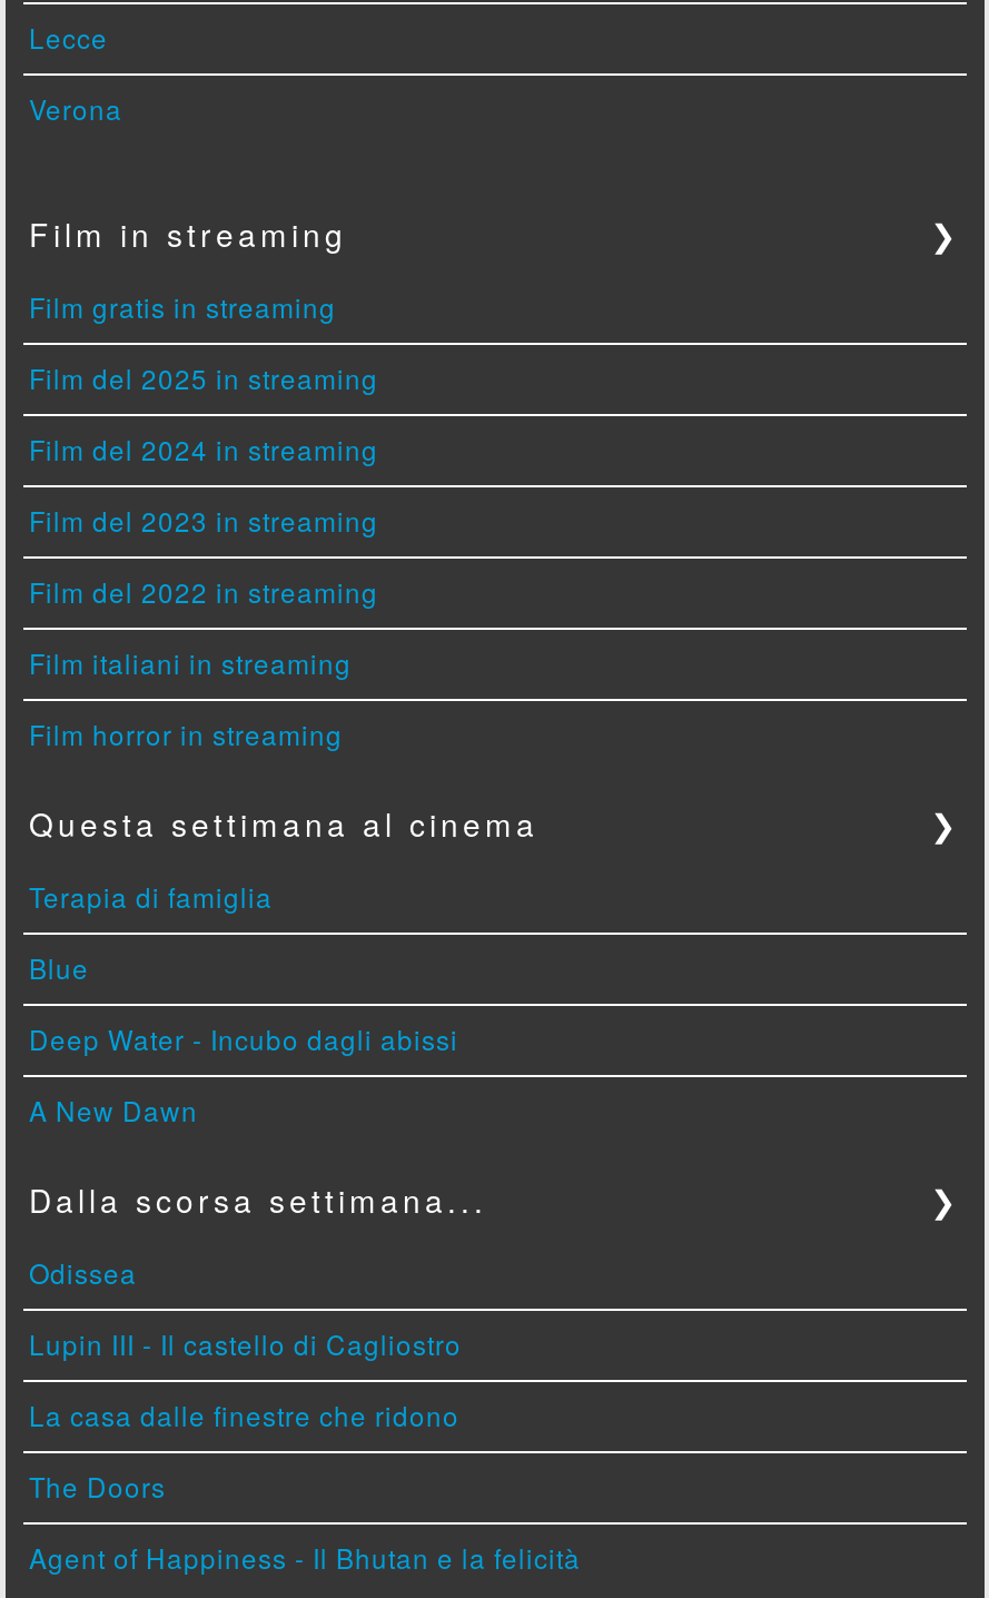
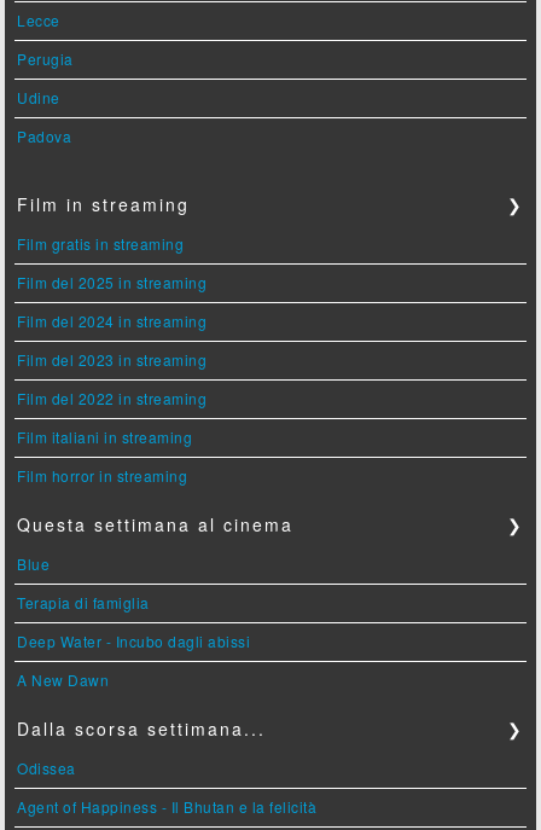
- Verona
+ Perugia
+ Udine
+ Padova

moved down: Film in streaming | Film gratis in streaming | Film del 2025 in streaming | ... | Film horror in streaming | Questa settimana al cinema

moved down: Terapia di famiglia

moved down: Blue

moved down: Deep Water - Incubo dagli abissi | A New Dawn | Dalla scorsa settimana... | Odissea

- Lupin III - Il castello di Cagliostro
- La casa dalle finestre che ridono
- The Doors
